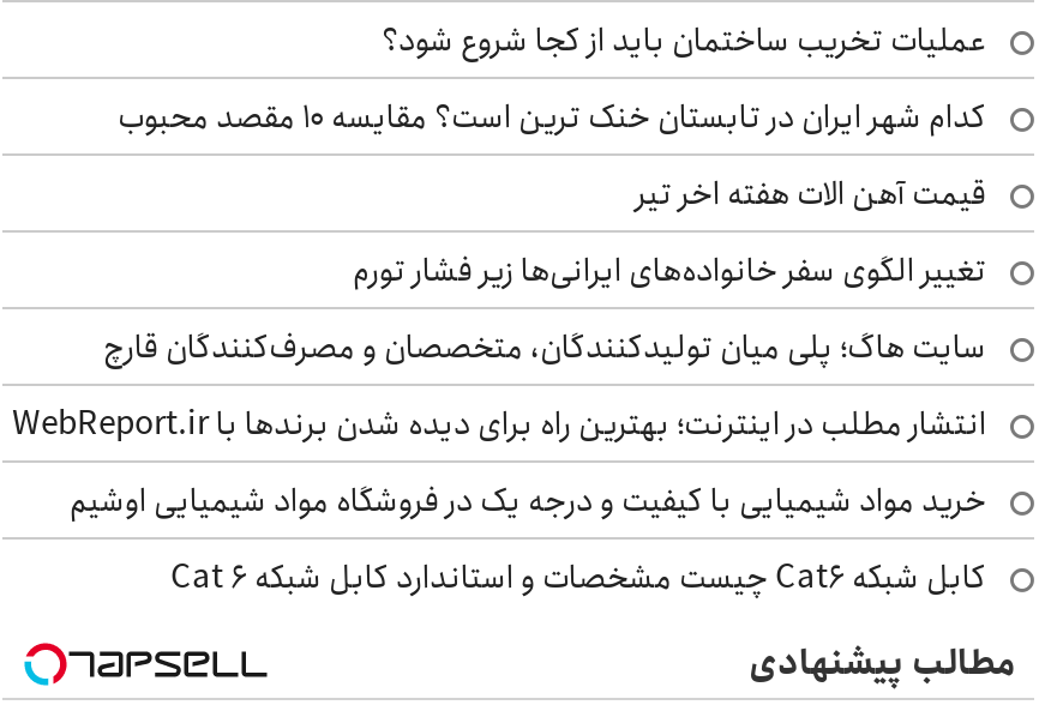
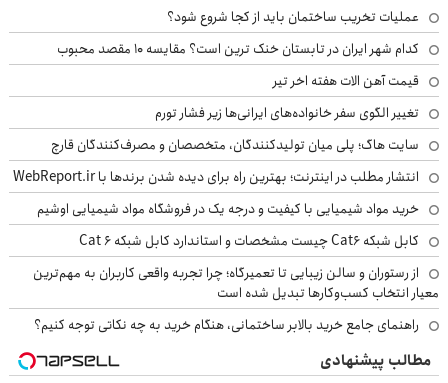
+ از رستوران و سالن زیبایی تا تعمیرگاه؛ چرا تجربه واقعی کاربران به مهم‌ترین
+ معیار انتخاب کسب‌وکارها تبدیل شده است
+ راهنمای جامع خرید بالابر ساختمانی، هنگام خرید به چه نکاتی توجه کنیم؟
